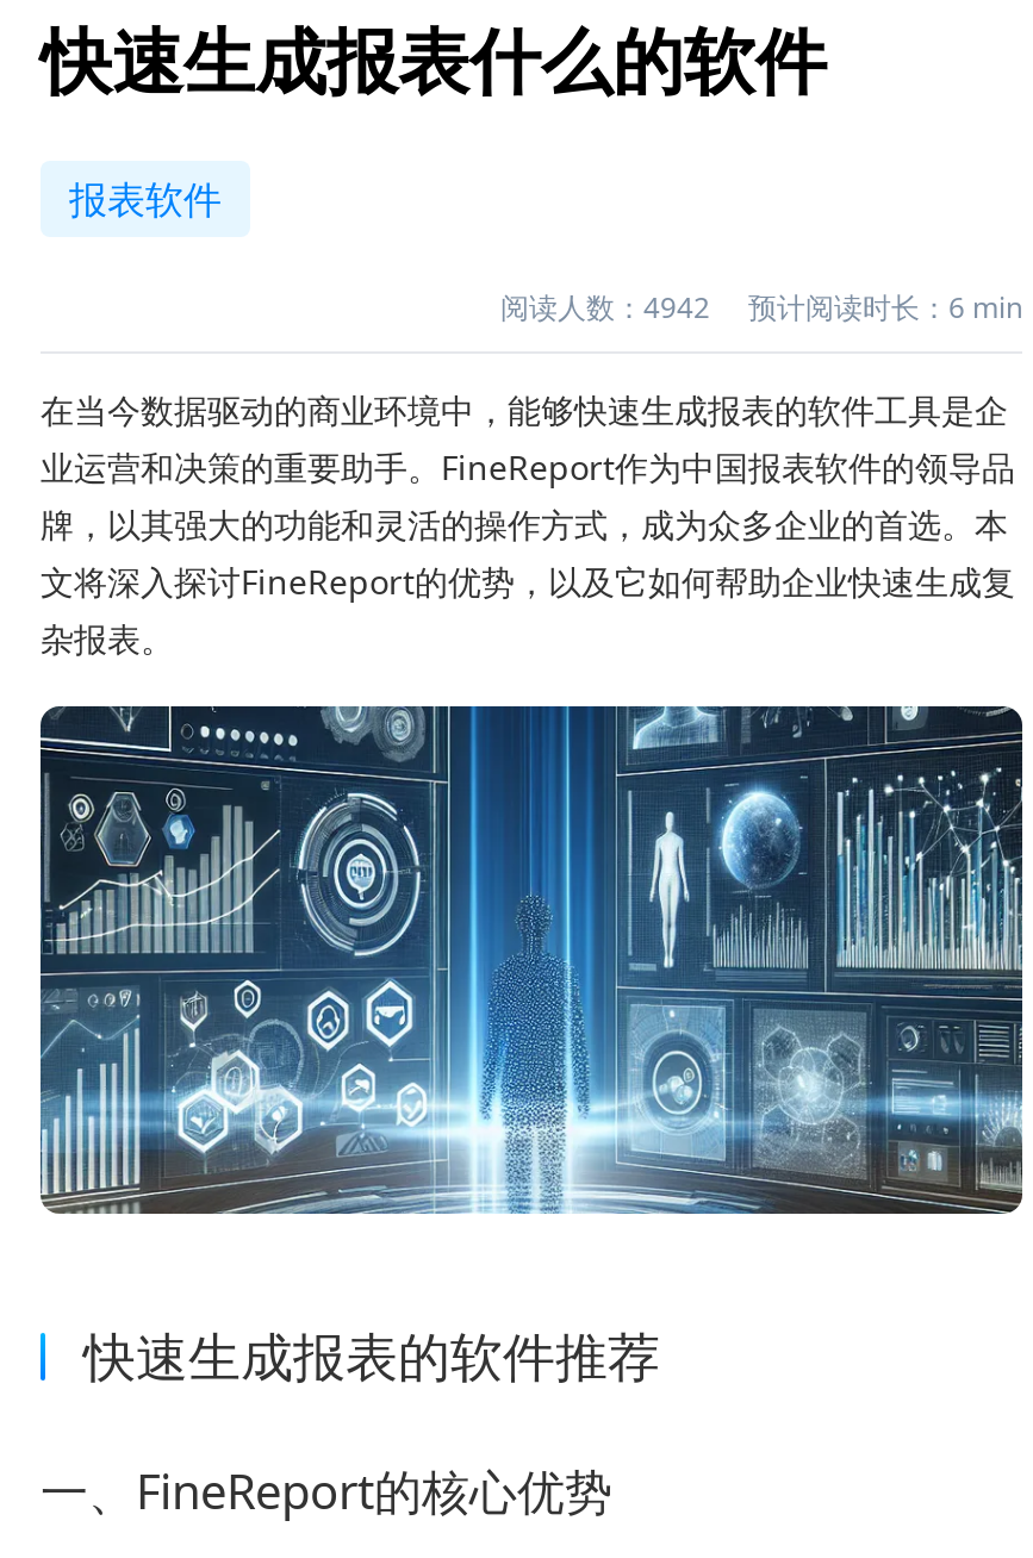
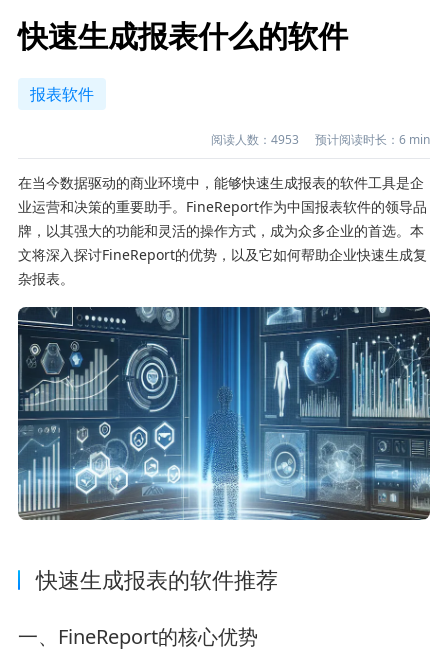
- 阅读人数：4942 预计阅读时长：6 min
+ 阅读人数：4953 预计阅读时长：6 min
